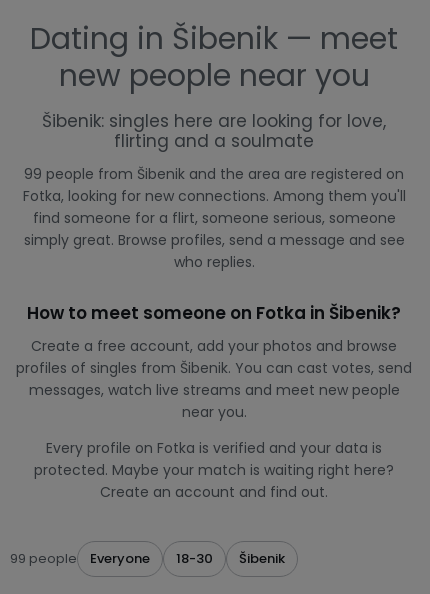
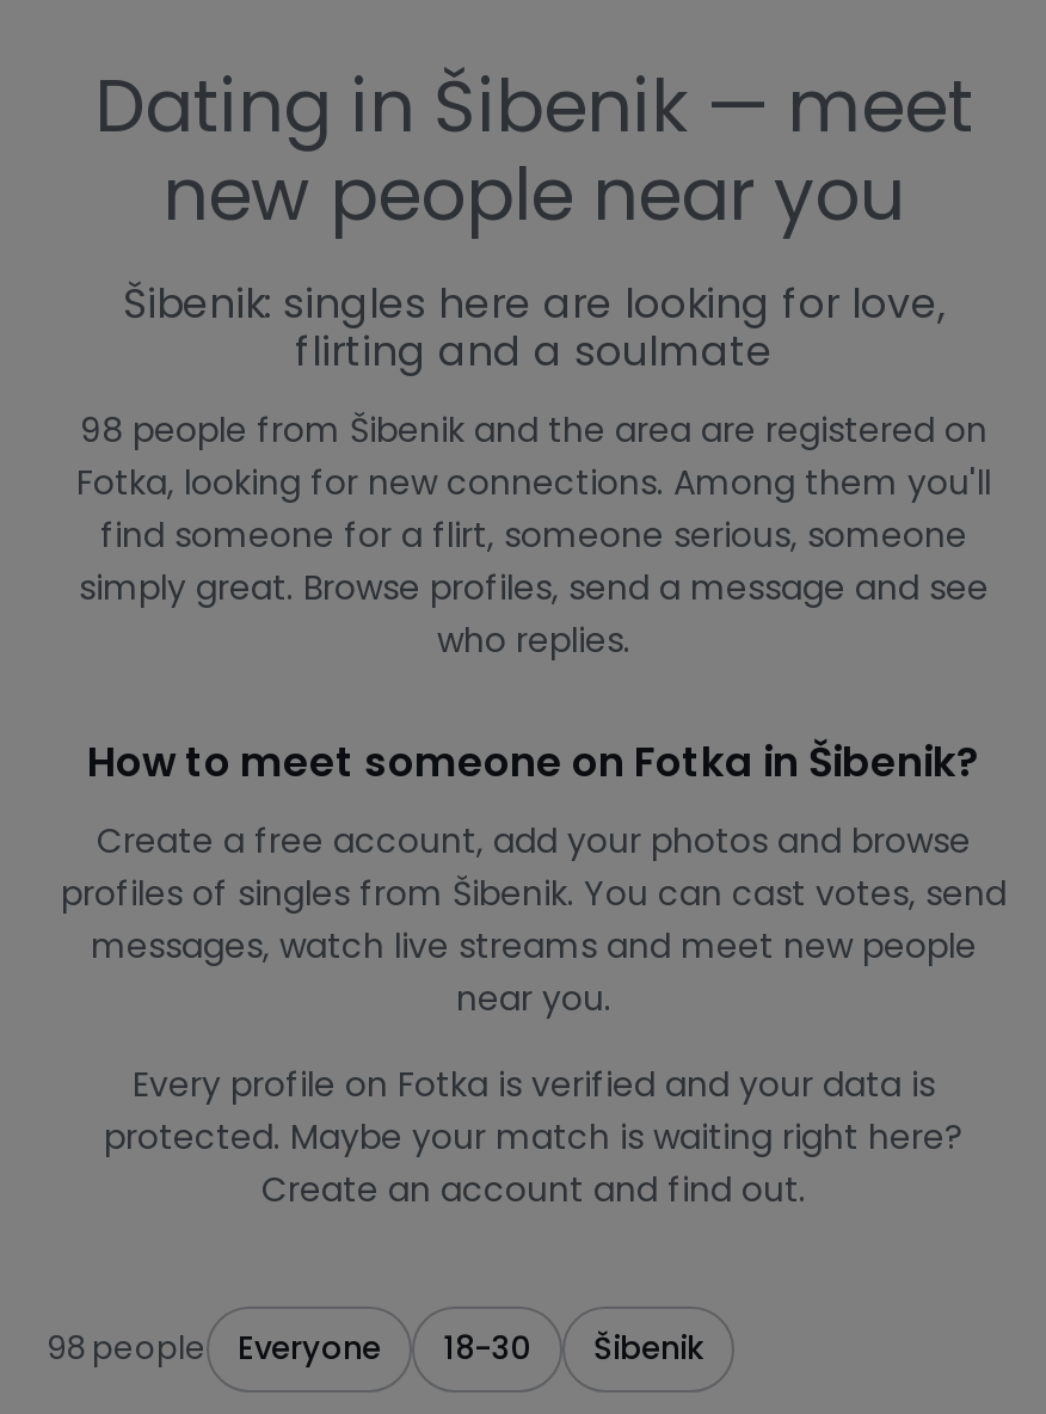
- 99 people from Šibenik and the area are registered on
+ 98 people from Šibenik and the area are registered on

- 99 people Everyone 18-30 Šibenik
+ 98 people Everyone 18-30 Šibenik
